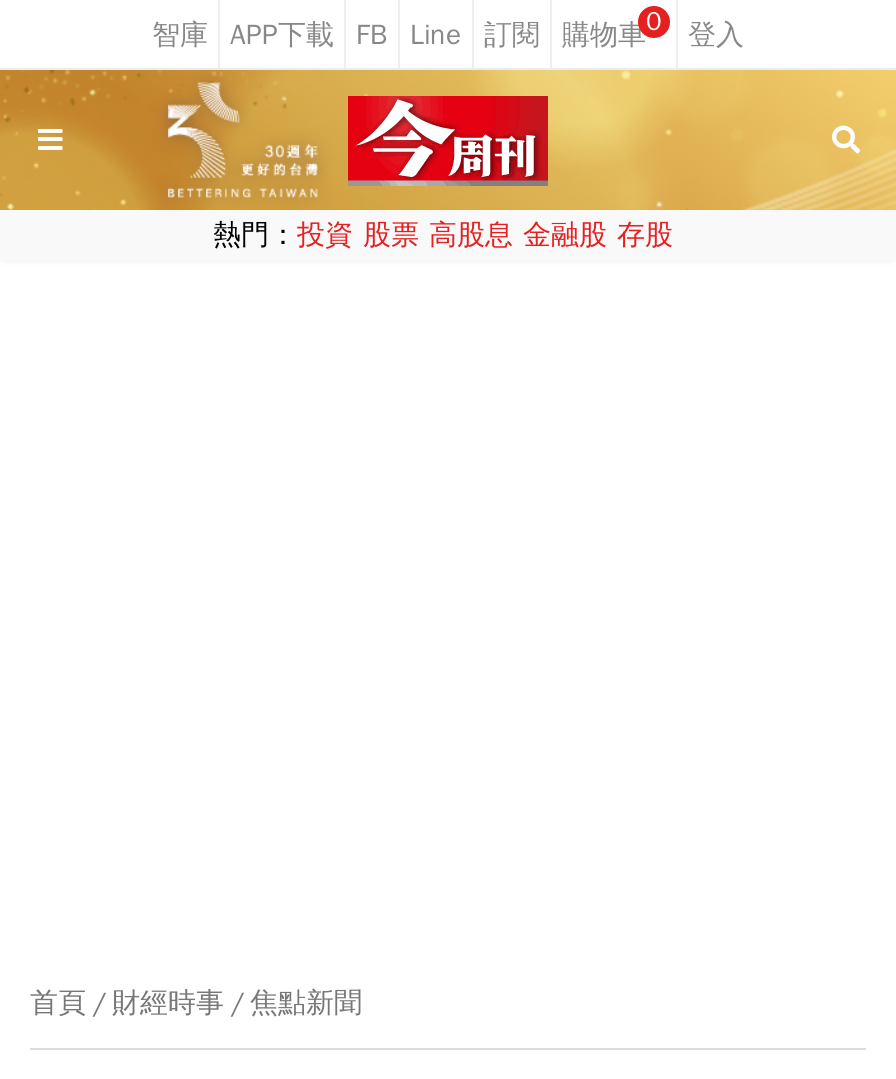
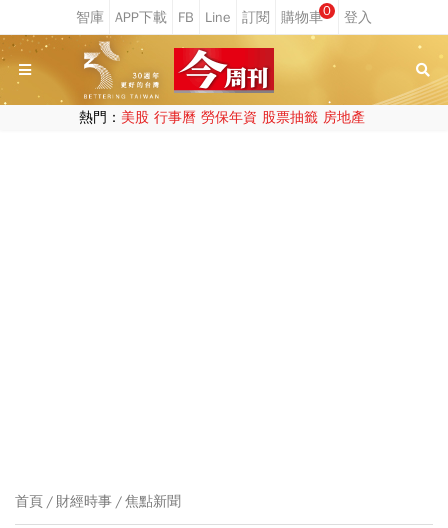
- 熱門：投資 股票 高股息 金融股 存股
+ 熱門：美股 行事曆 勞保年資 股票抽籤 房地產
